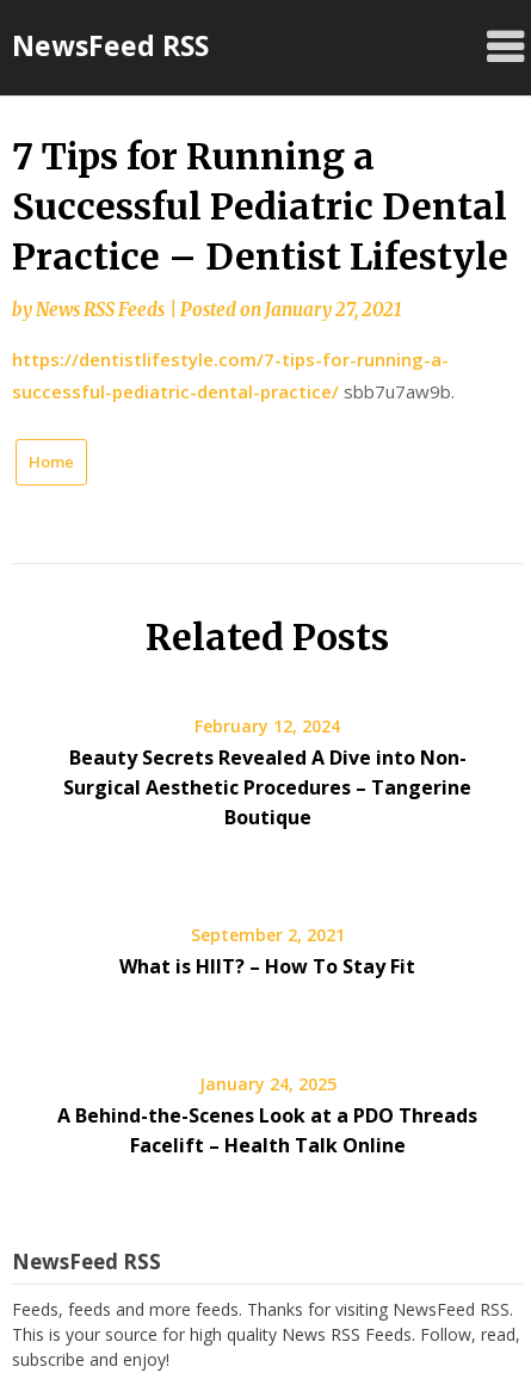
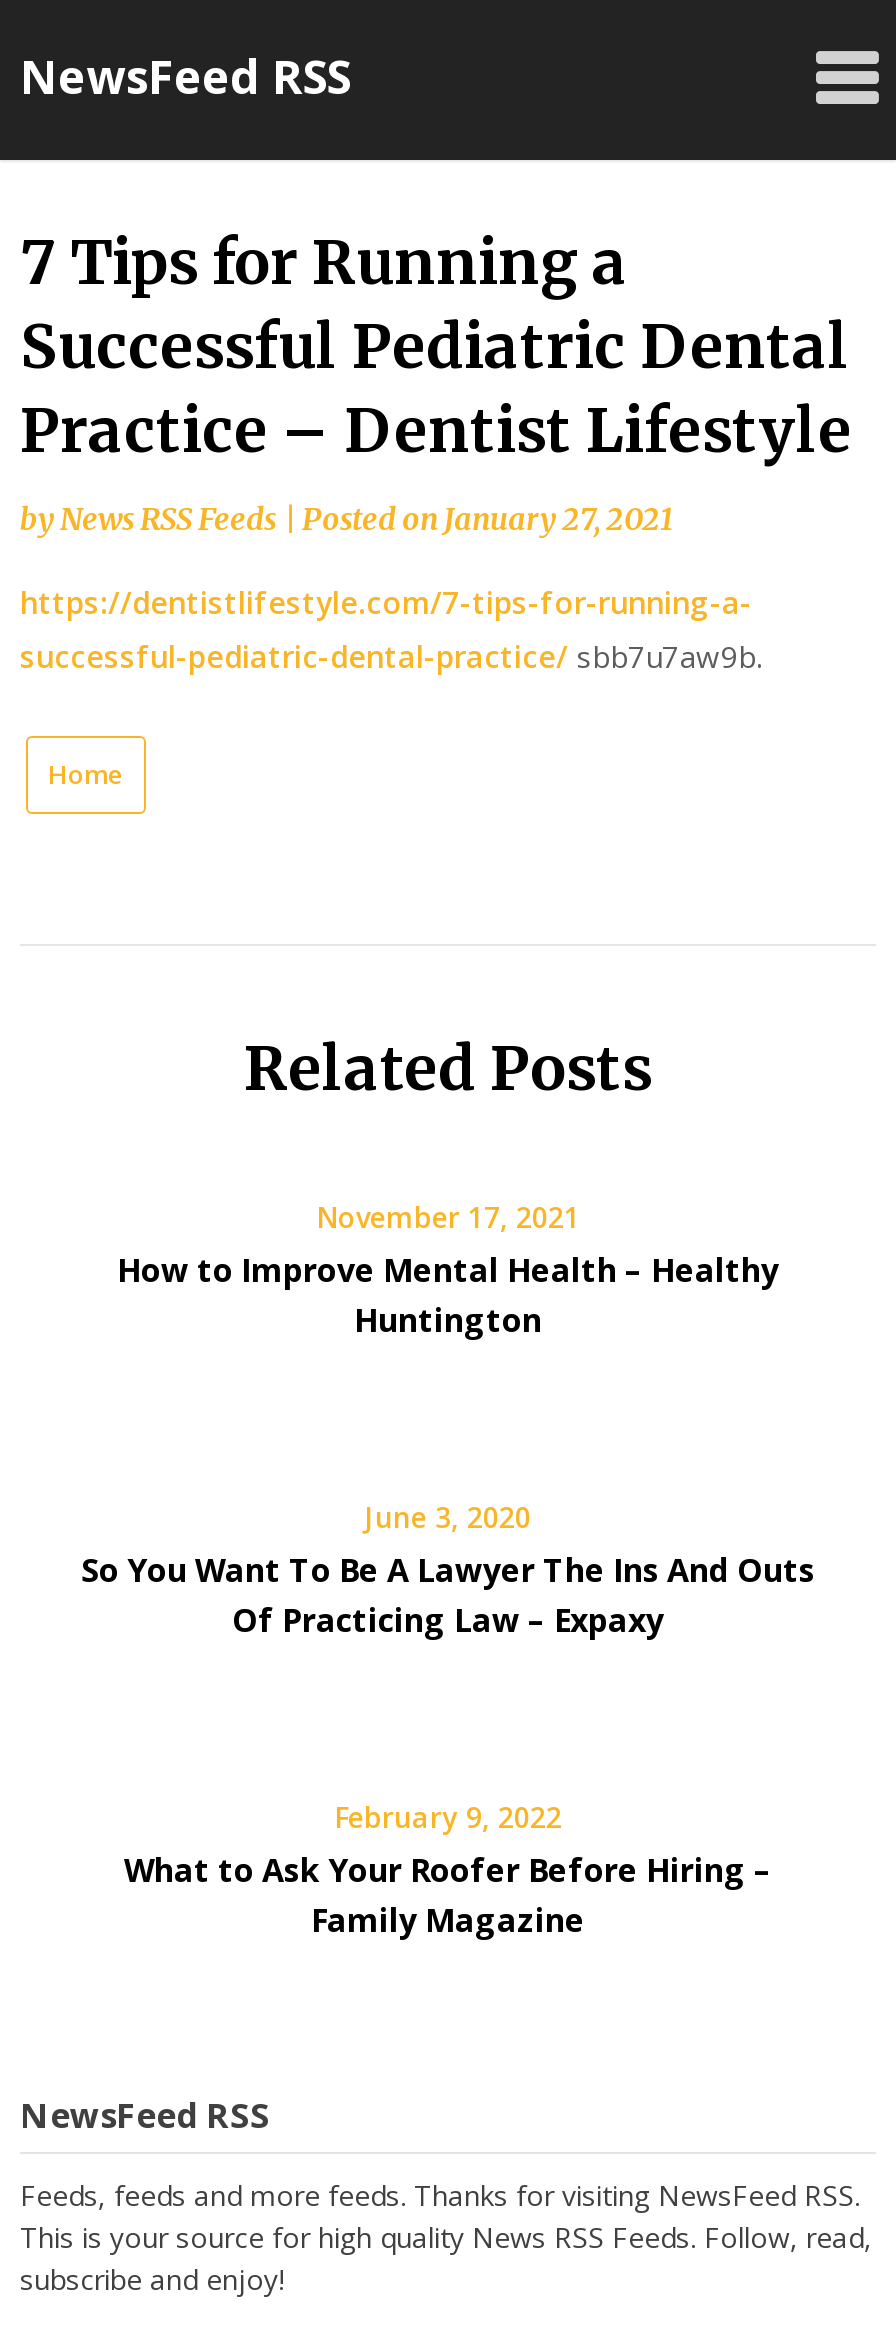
- February 12, 2024
- Beauty Secrets Revealed A Dive into Non-
- Surgical Aesthetic Procedures – Tangerine
- Boutique
+ November 17, 2021
+ How to Improve Mental Health – Healthy
+ Huntington

- September 2, 2021
- What is HIIT? – How To Stay Fit
+ June 3, 2020
+ So You Want To Be A Lawyer The Ins And Outs
+ Of Practicing Law – Expaxy

- January 24, 2025
- A Behind-the-Scenes Look at a PDO Threads
- Facelift – Health Talk Online
+ February 9, 2022
+ What to Ask Your Roofer Before Hiring –
+ Family Magazine
